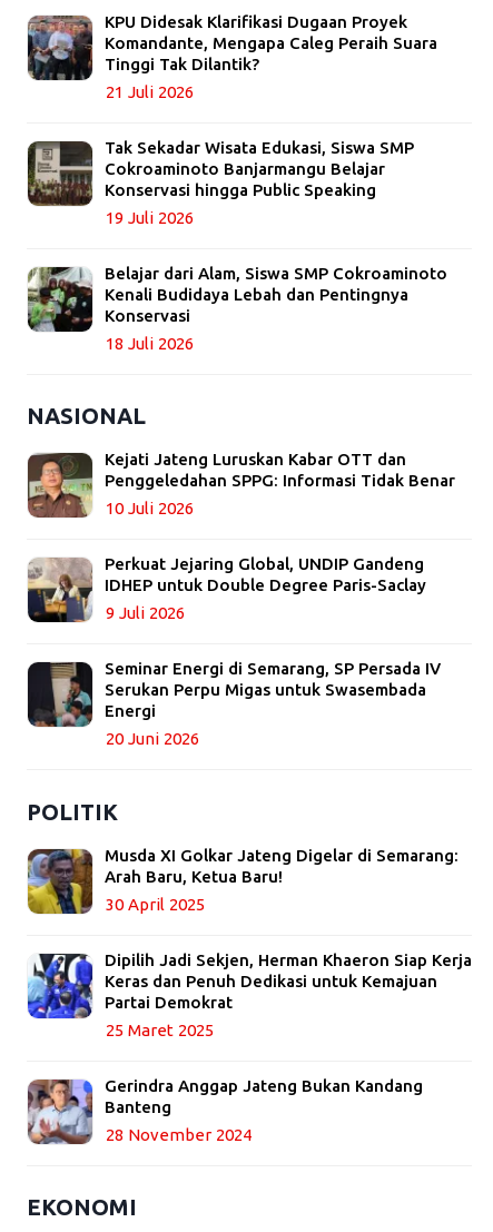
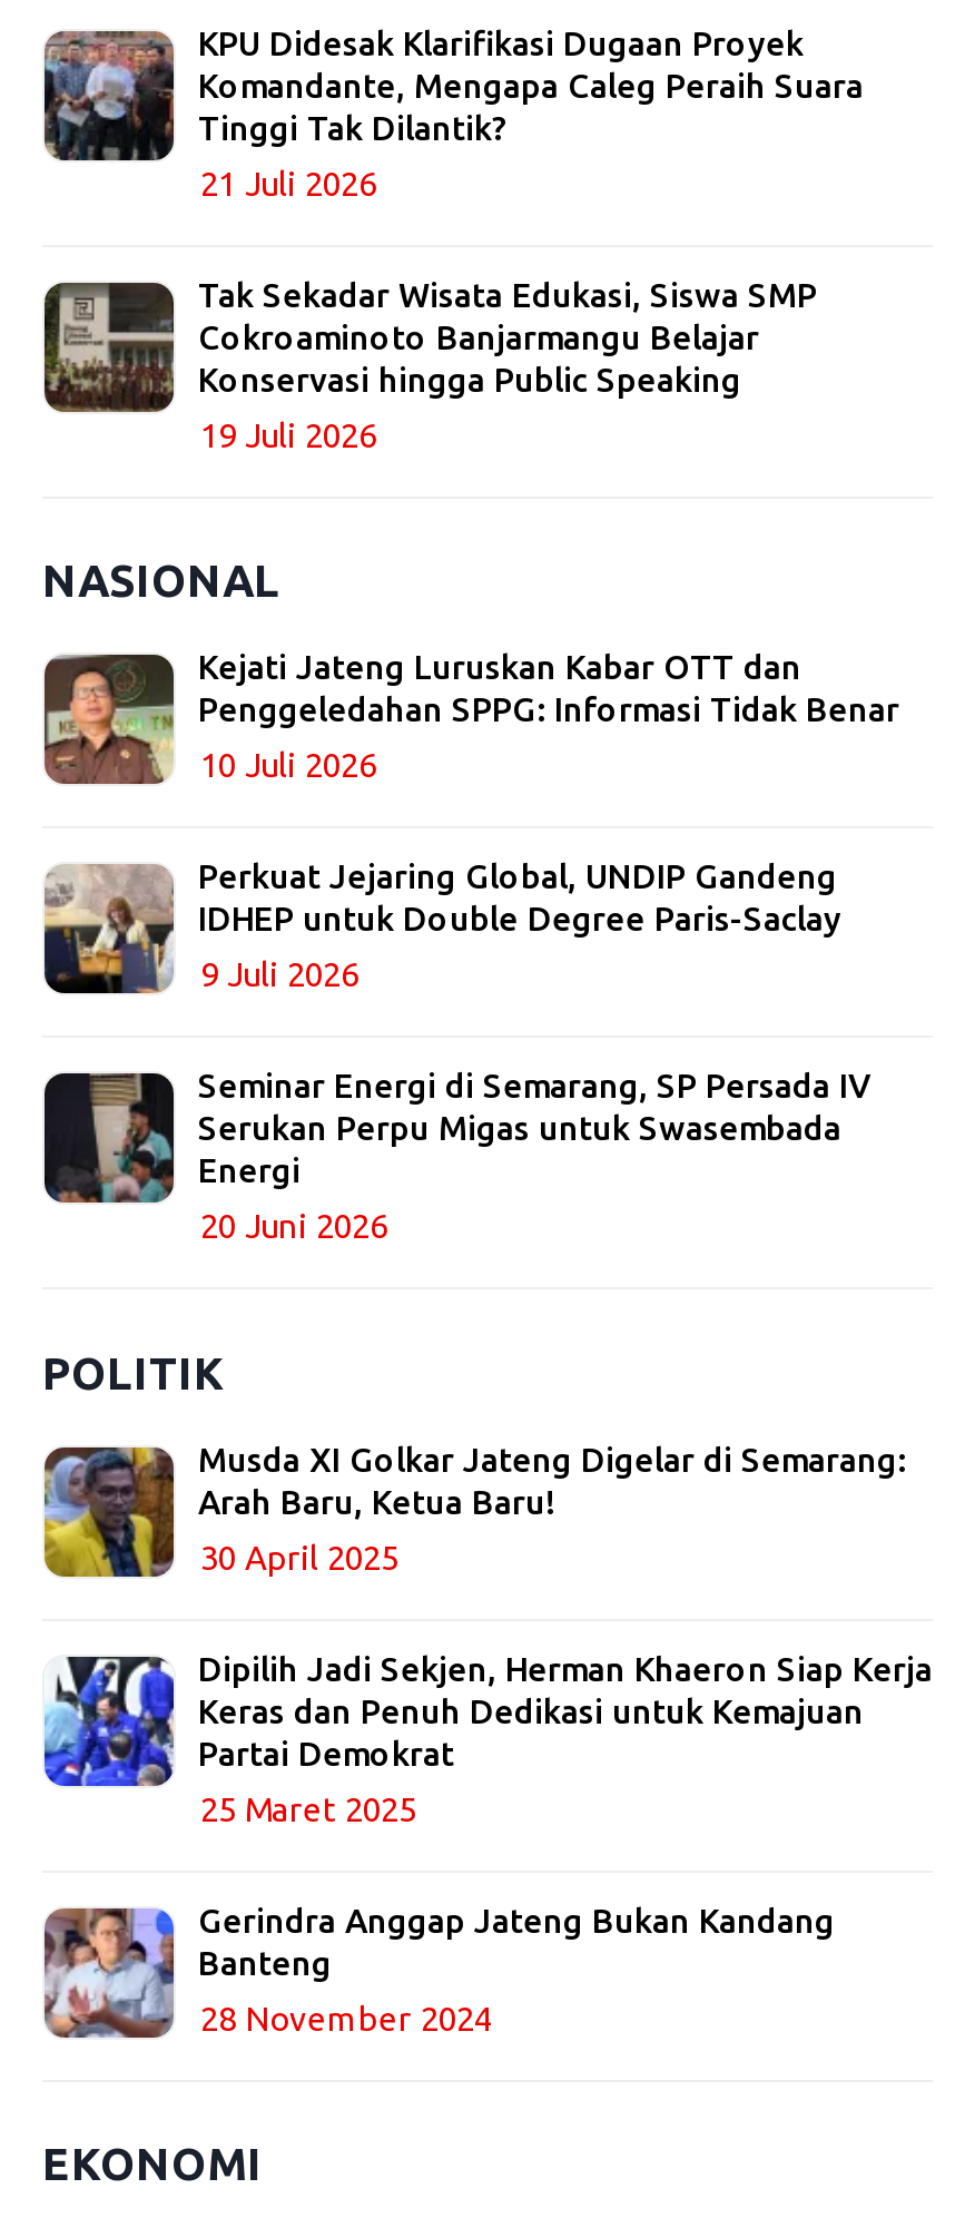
- [image]
- Belajar dari Alam, Siswa SMP Cokroaminoto
- Kenali Budidaya Lebah dan Pentingnya
- Konservasi
- 18 Juli 2026
